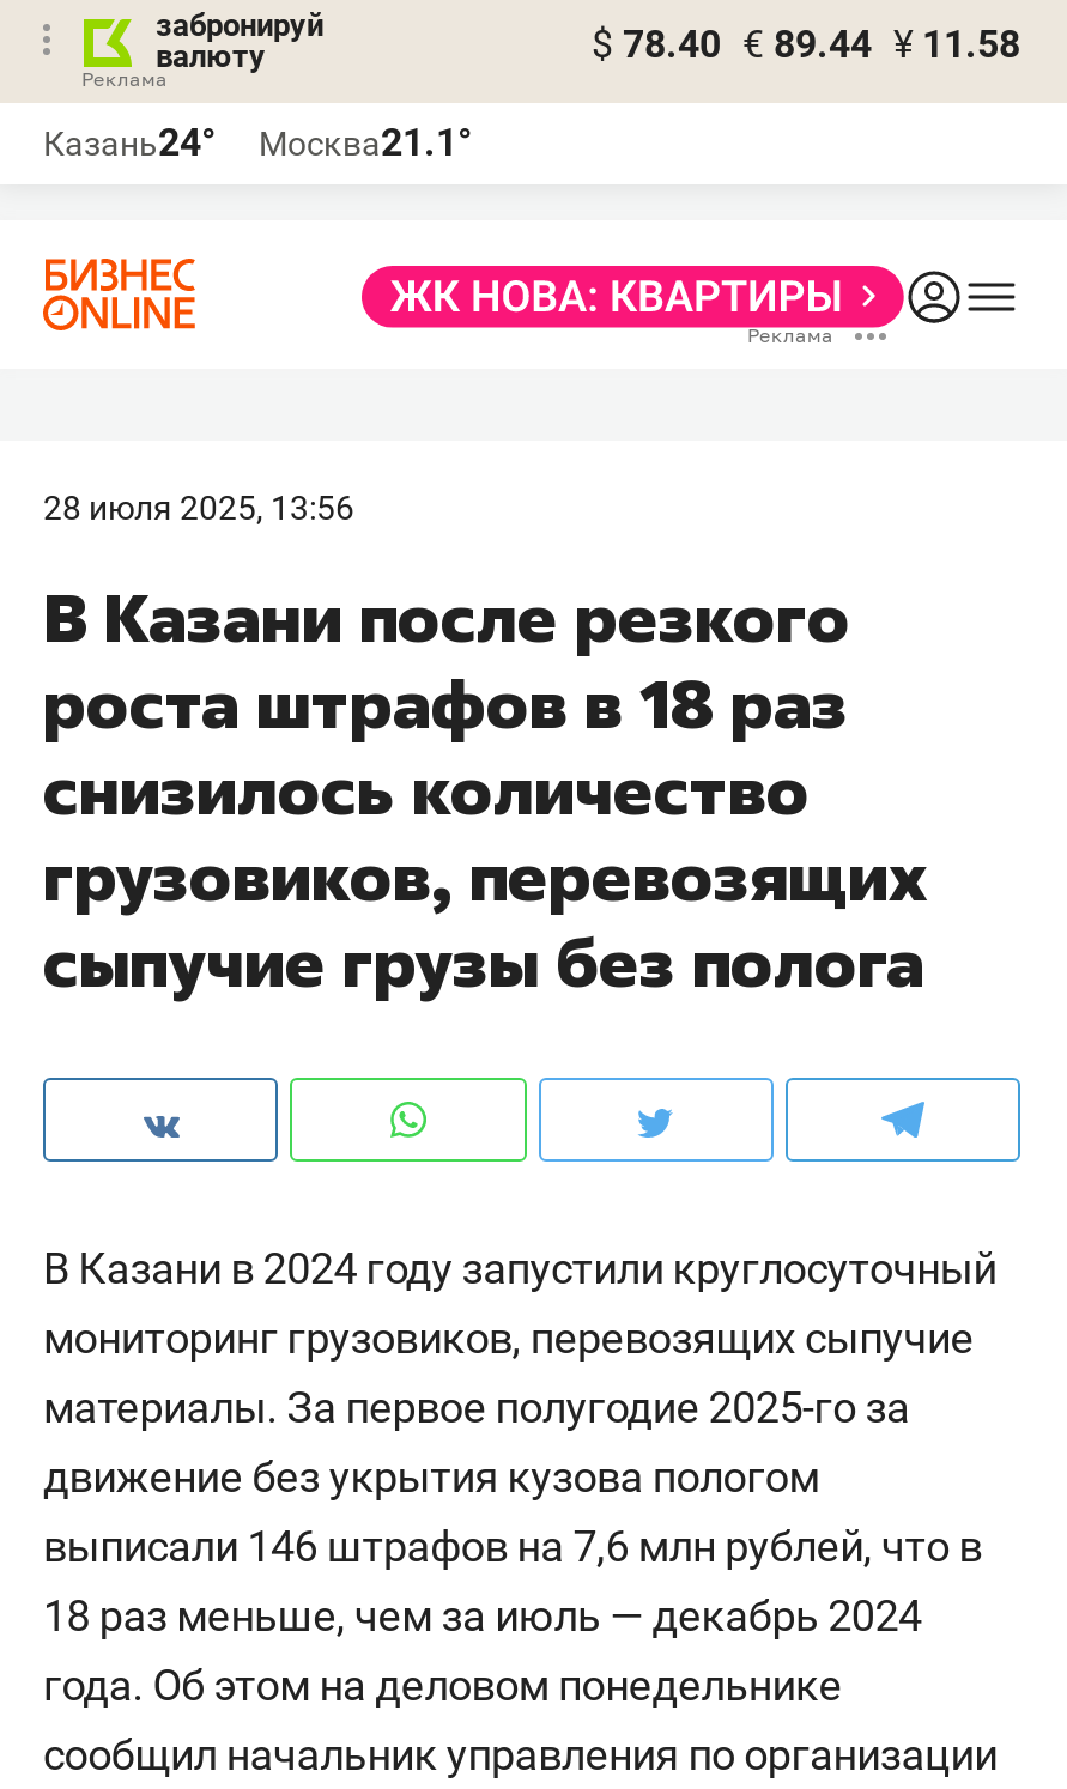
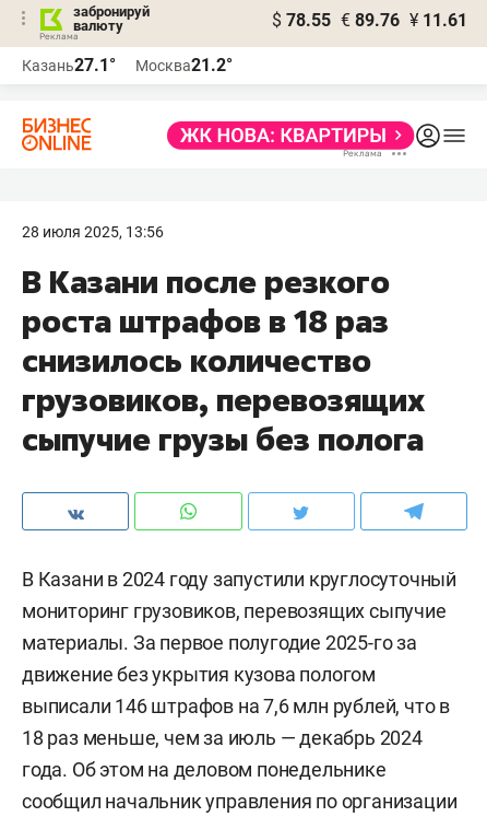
- $ 78.40 € 89.44 ¥ 11.58
+ $ 78.55 € 89.76 ¥ 11.61

- Казань24°
+ Казань27.1°

- Москва21.1°
+ Москва21.2°
